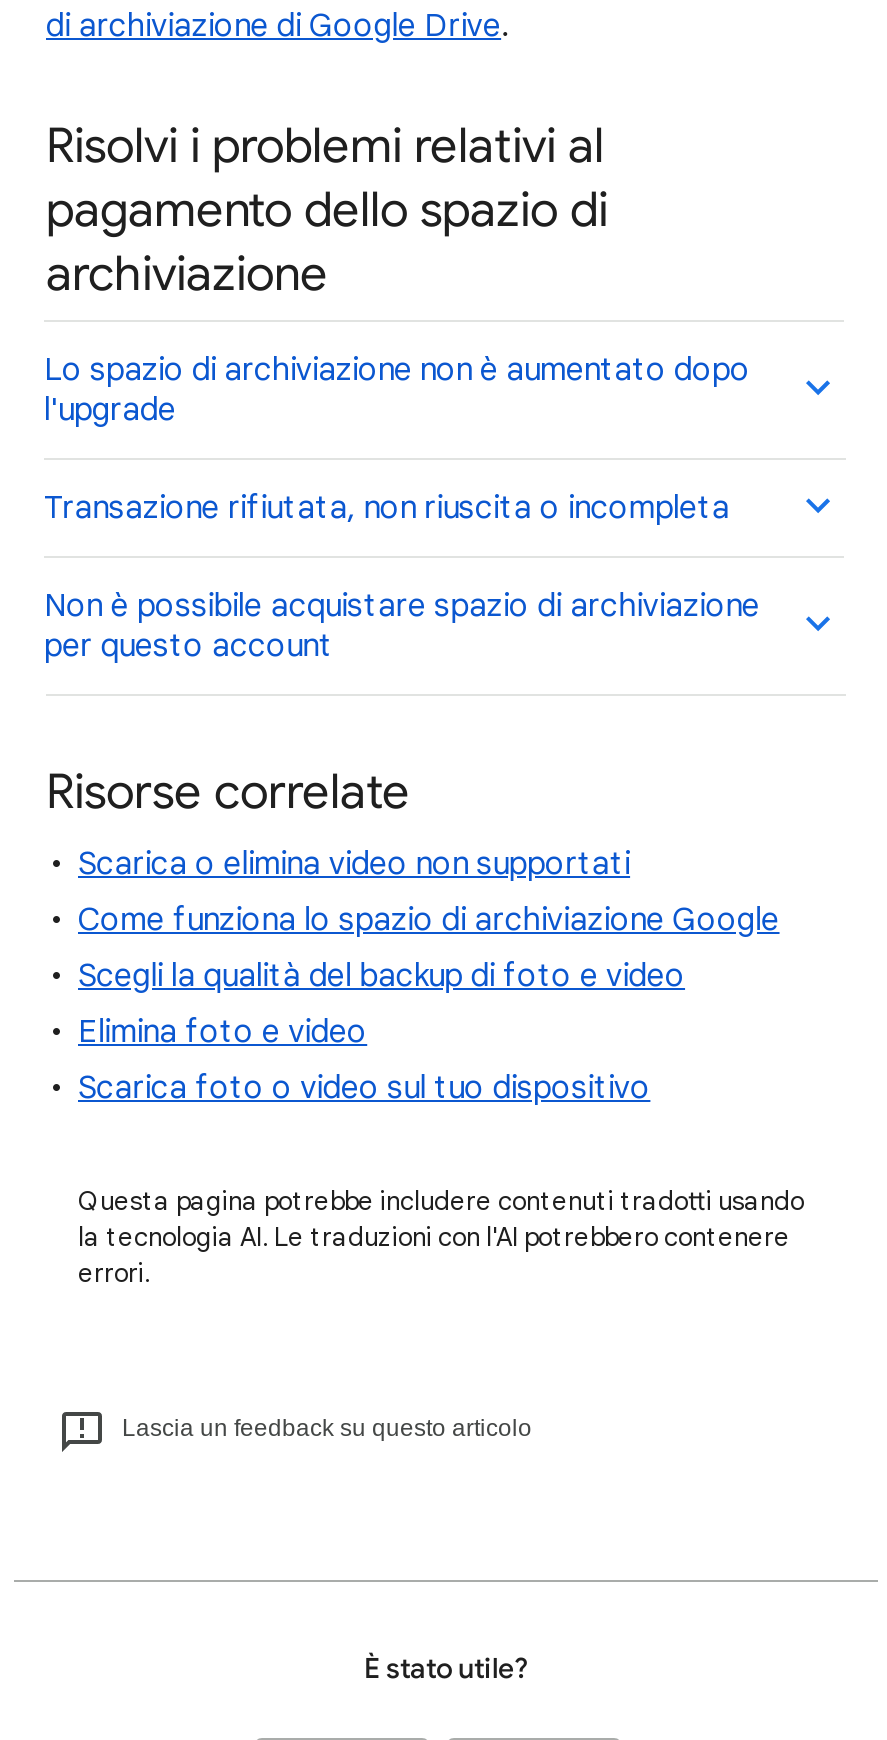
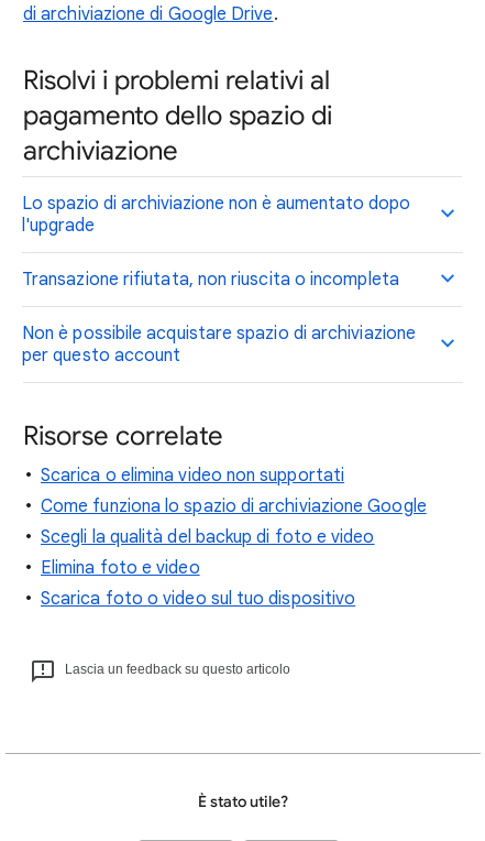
- Questa pagina potrebbe includere contenuti tradotti usando
- la tecnologia AI. Le traduzioni con l'AI potrebbero contenere
- errori.
